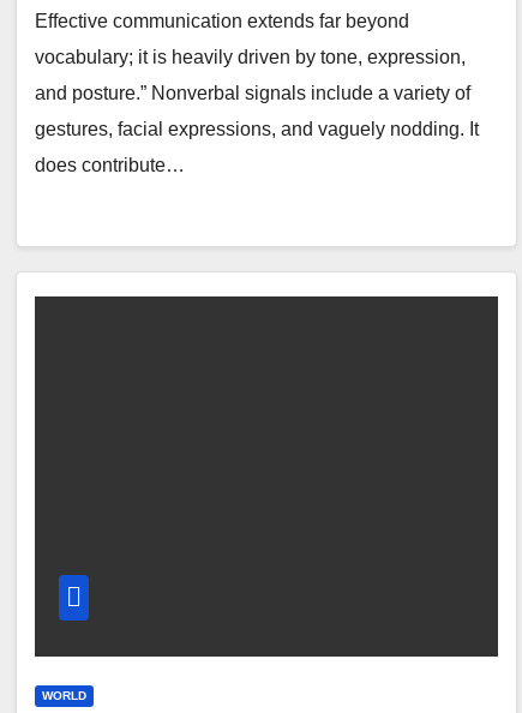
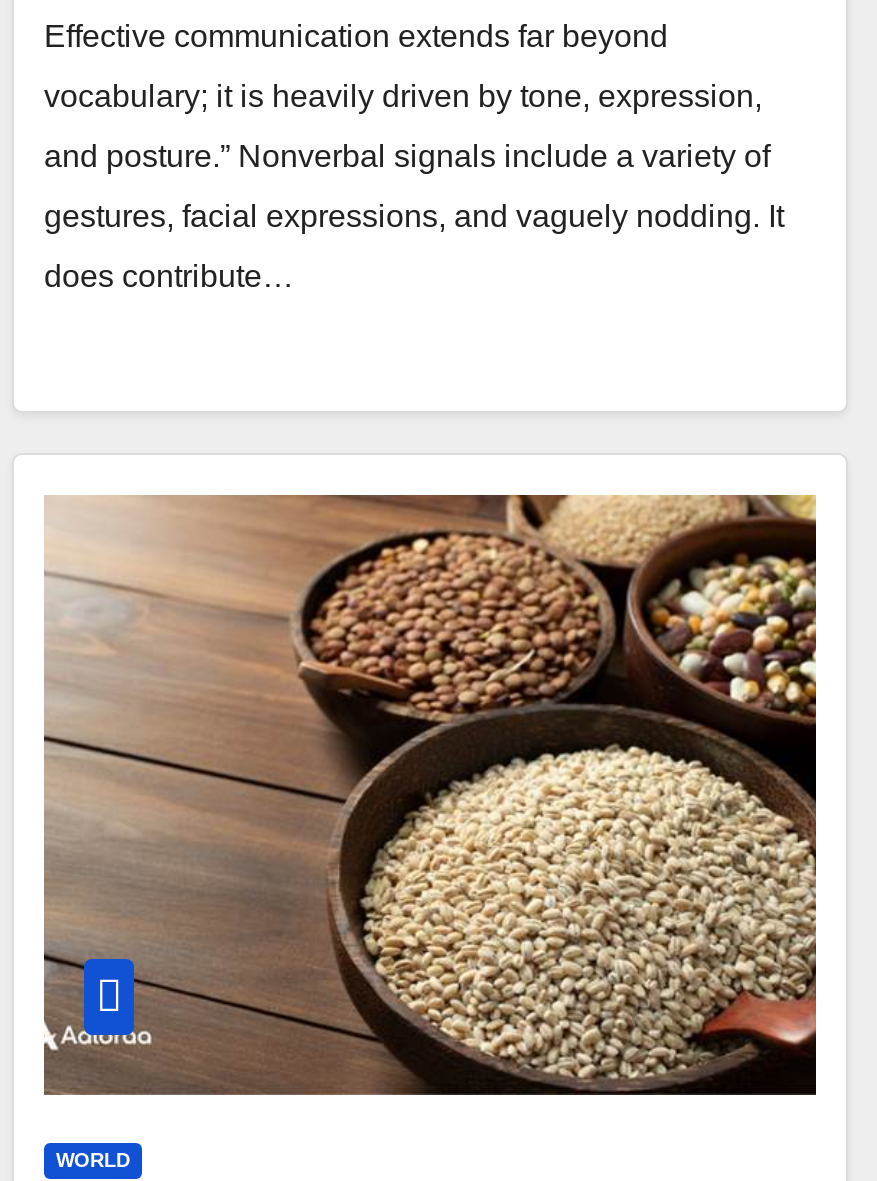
+ [image]
